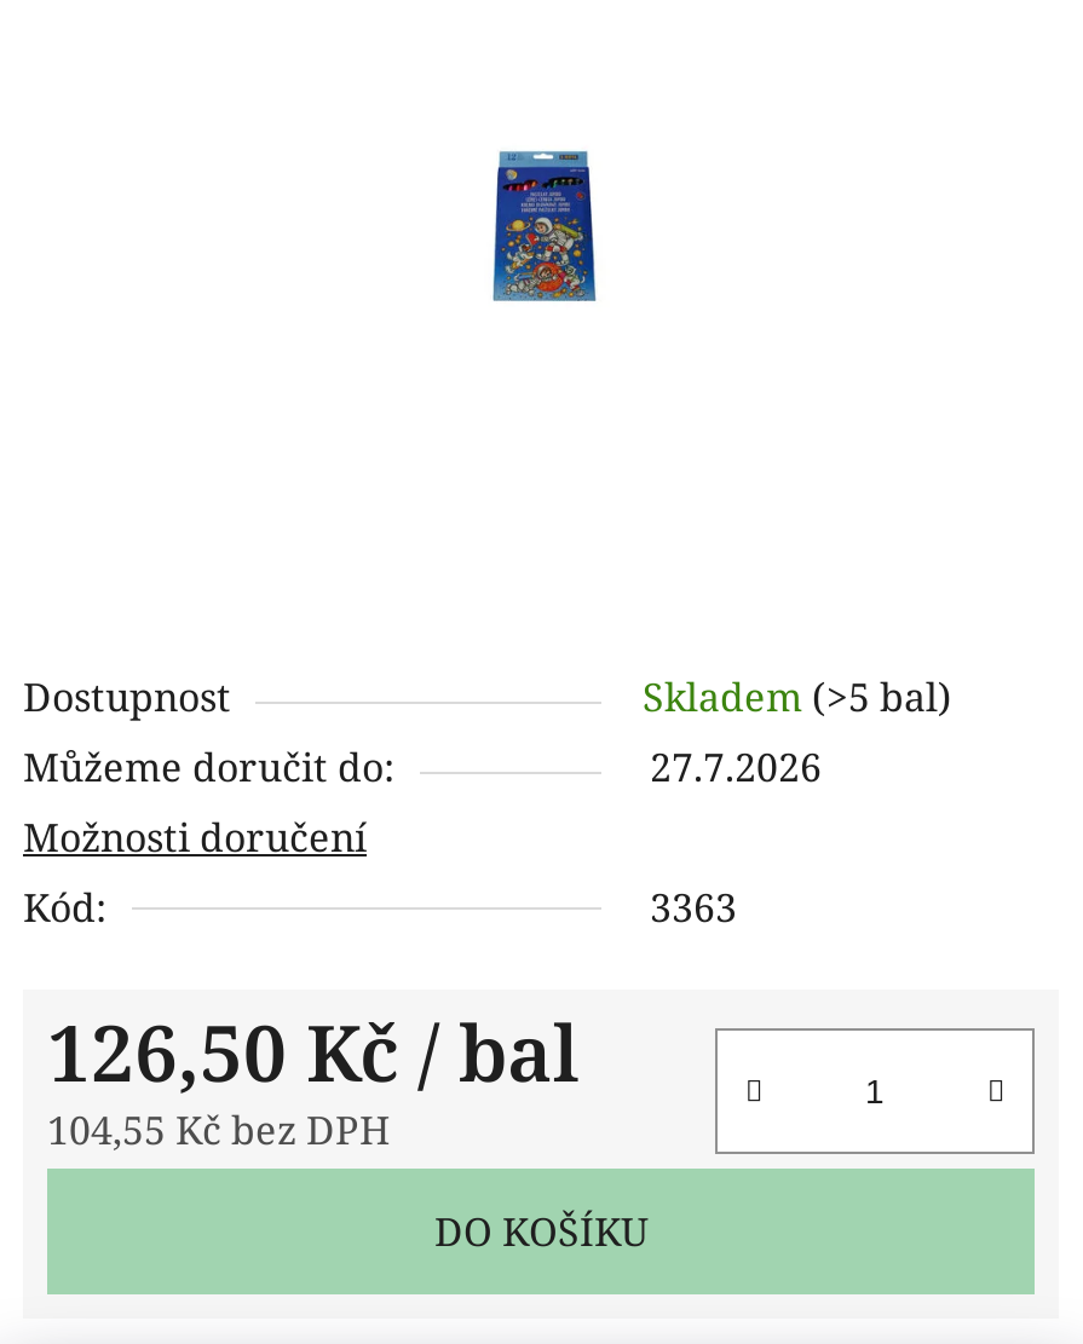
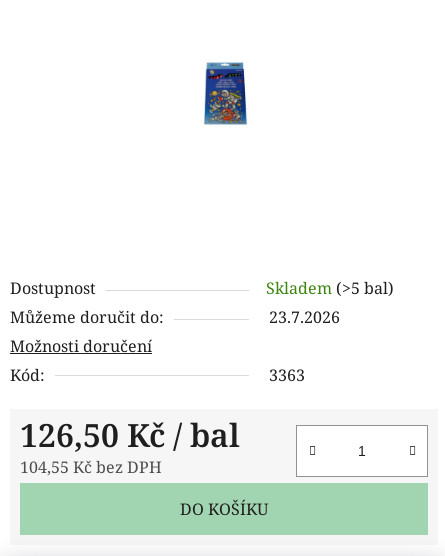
- 27.7.2026
+ 23.7.2026
